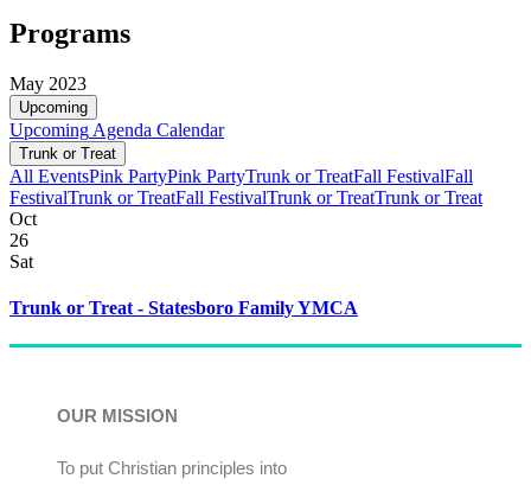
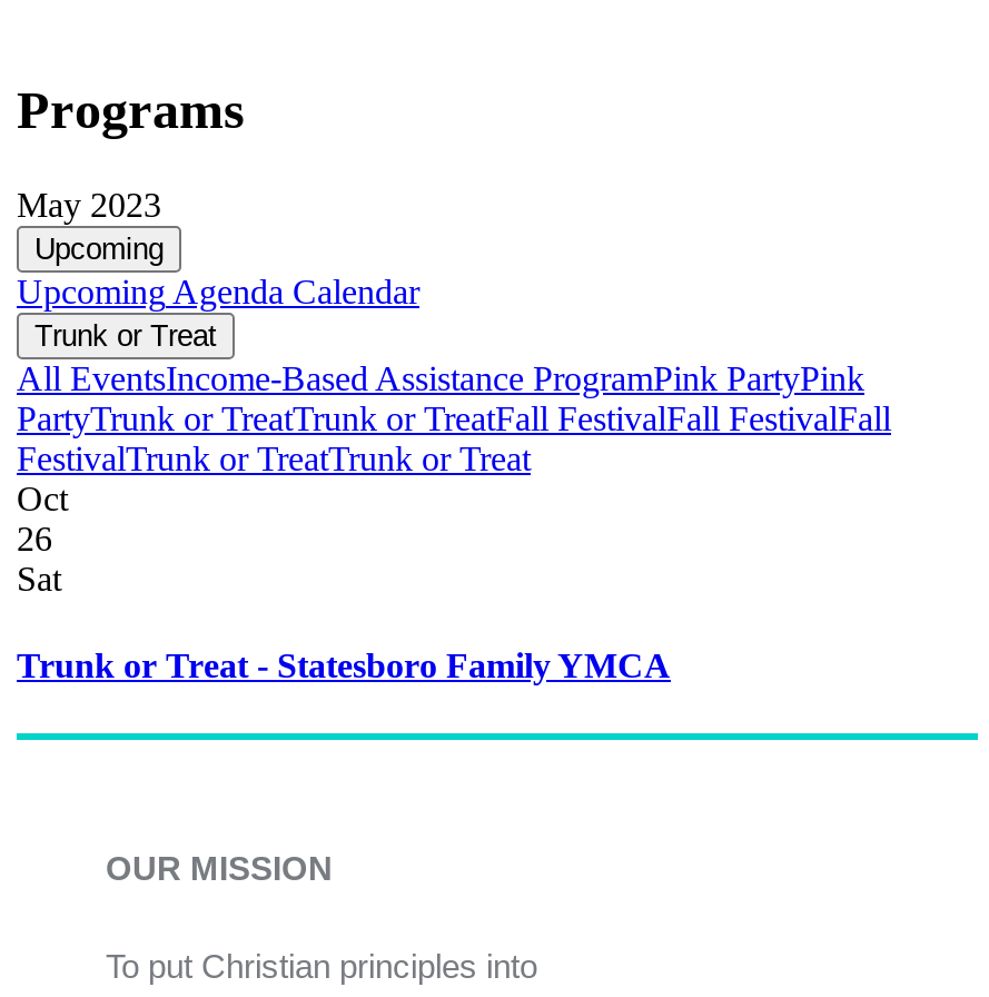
- All EventsPink PartyPink PartyTrunk or TreatFall FestivalFall
- FestivalTrunk or TreatFall FestivalTrunk or TreatTrunk or Treat
+ All EventsIncome-Based Assistance ProgramPink PartyPink
+ PartyTrunk or TreatTrunk or TreatFall FestivalFall FestivalFall
+ FestivalTrunk or TreatTrunk or Treat
